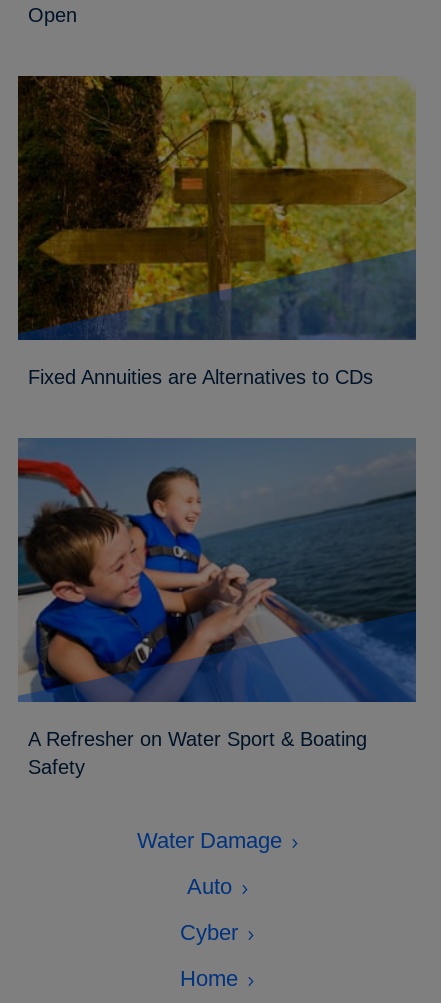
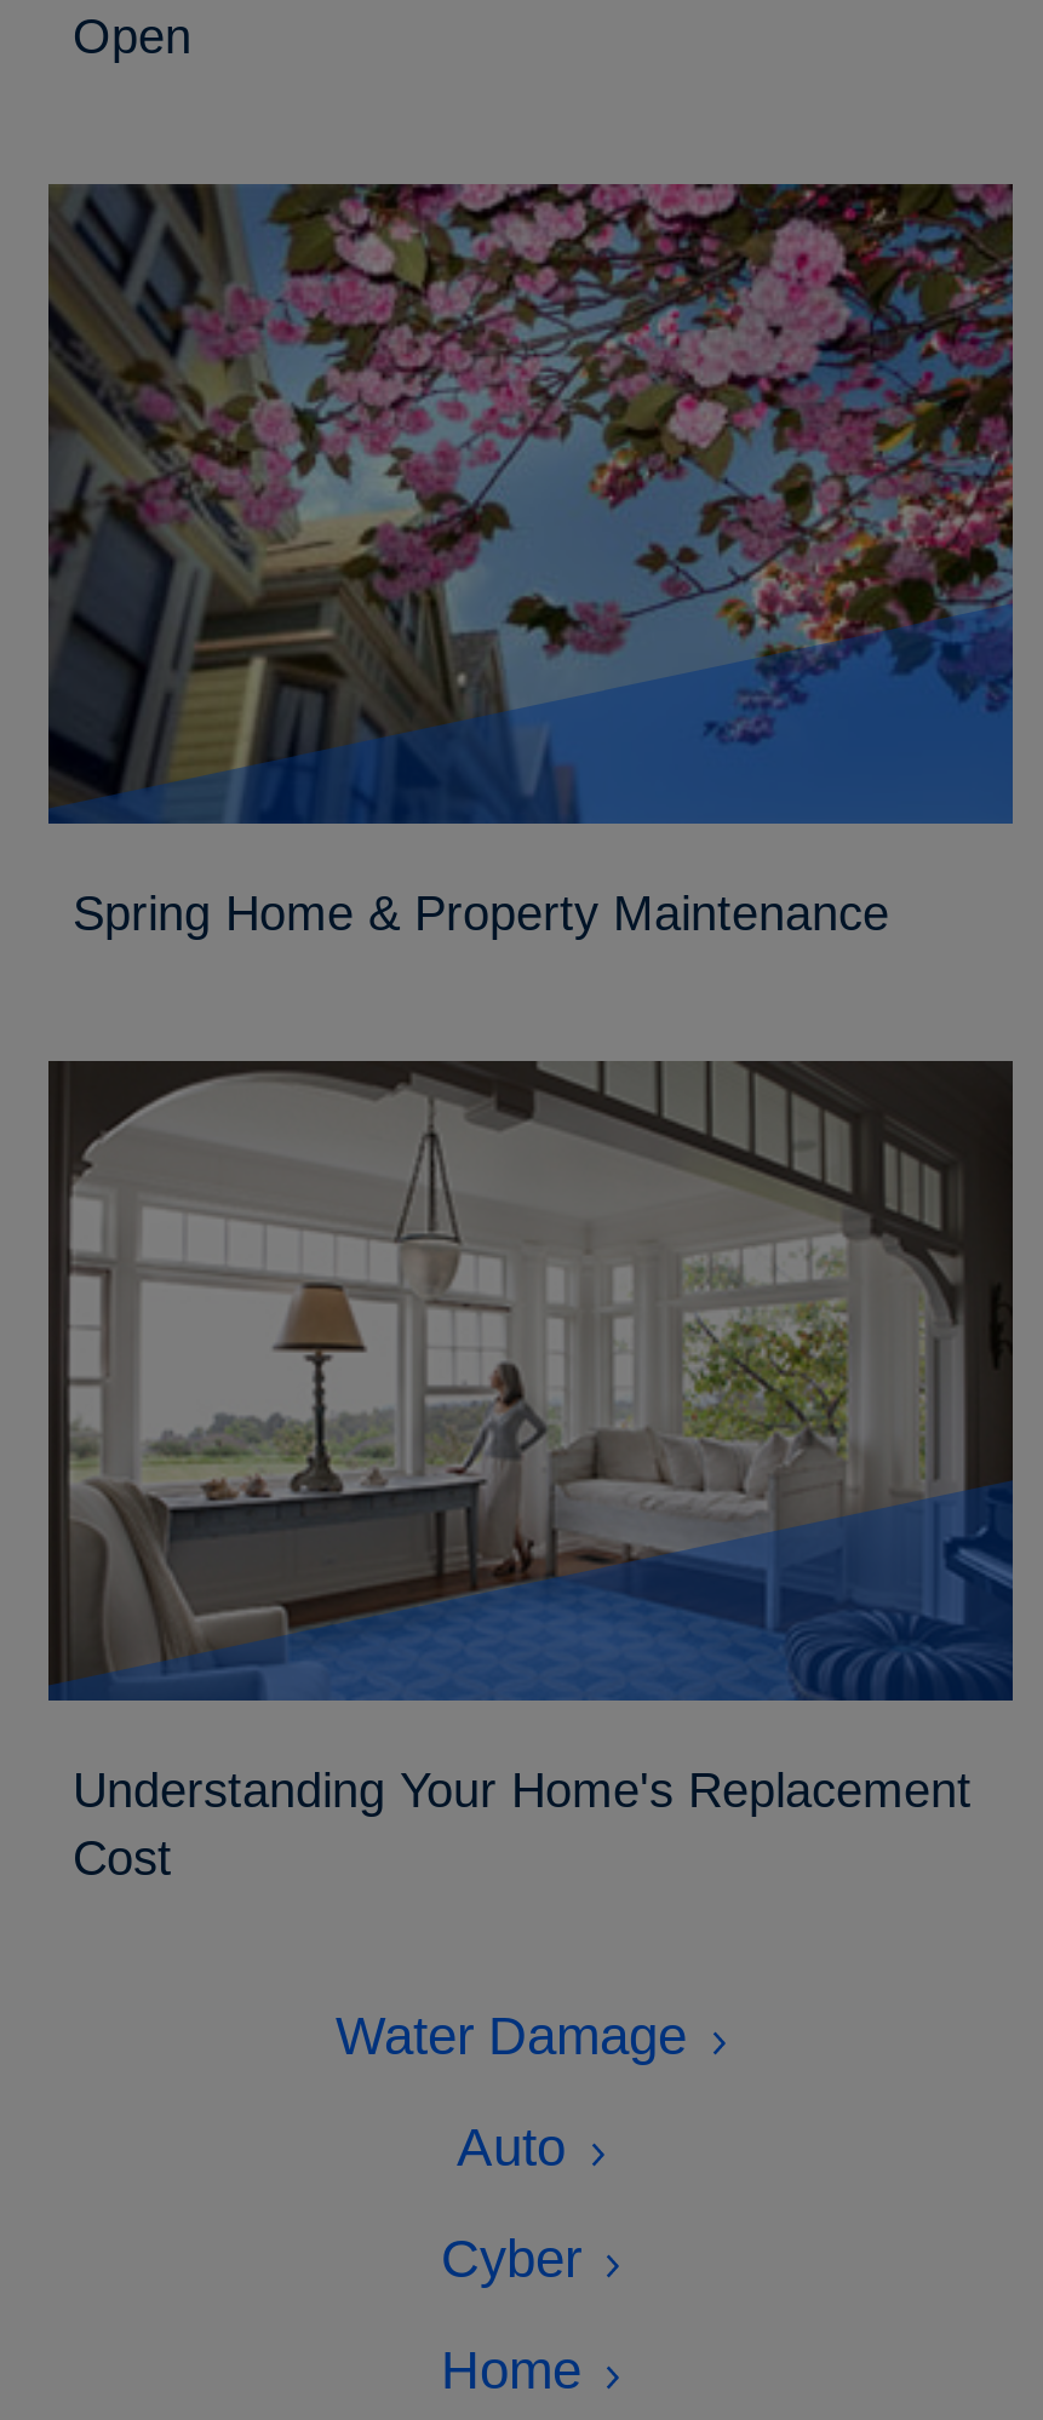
- [image]
- Fixed Annuities are Alternatives to CDs
+ [image]
+ Spring Home & Property Maintenance

- [image]
- A Refresher on Water Sport & Boating
- Safety
+ [image]
+ Understanding Your Home's Replacement
+ Cost
